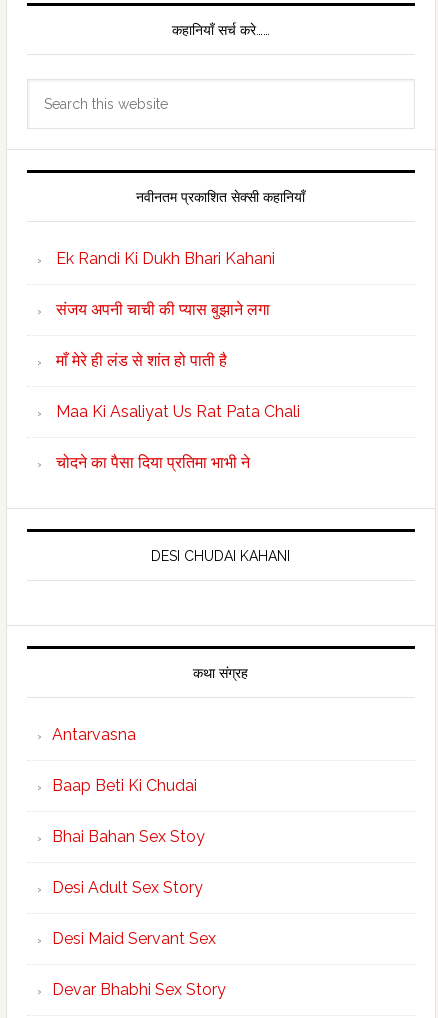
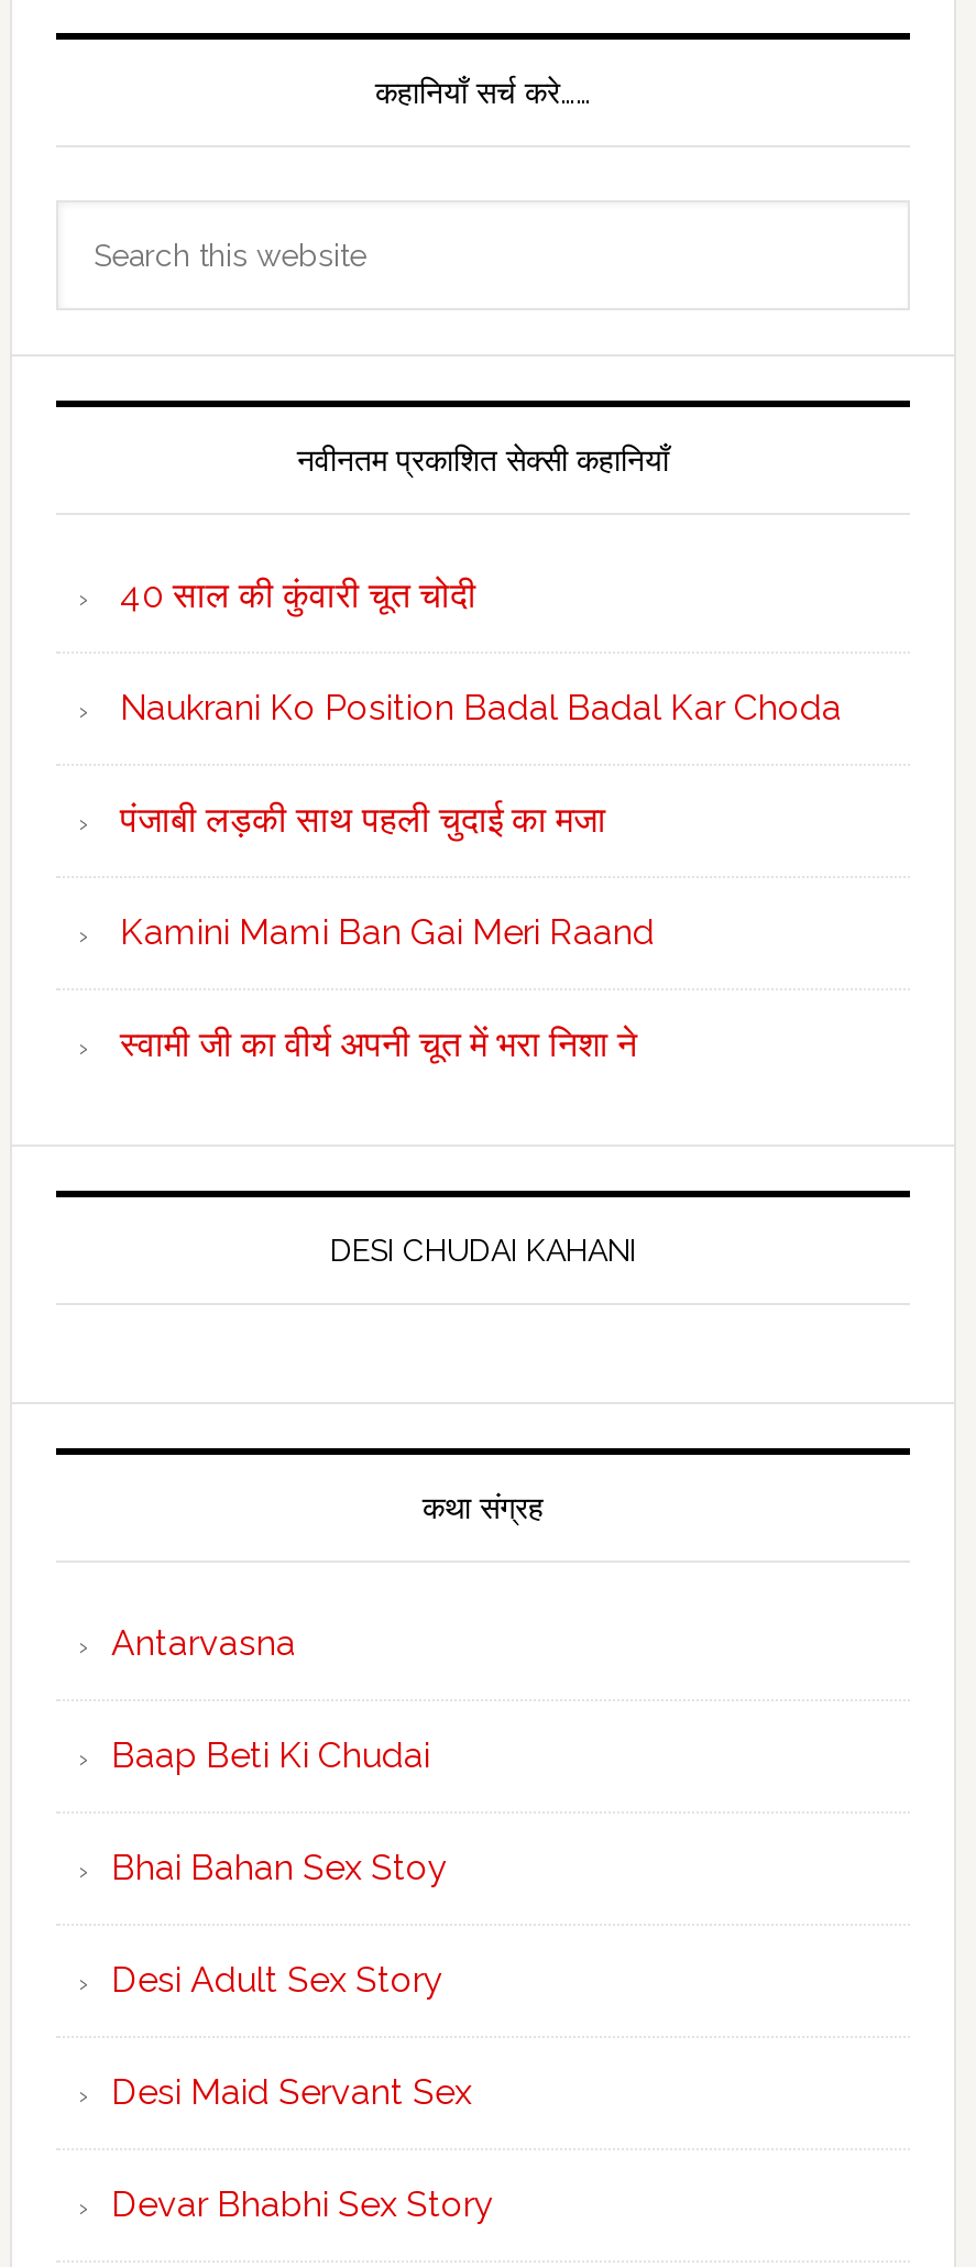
- Ek Randi Ki Dukh Bhari Kahani
+ 40 साल की कुंवारी चूत चोदी

- संजय अपनी चाची की प्यास बुझाने लगा
+ Naukrani Ko Position Badal Badal Kar Choda

- माँ मेरे ही लंड से शांत हो पाती है
+ पंजाबी लड़की साथ पहली चुदाई का मजा

- Maa Ki Asaliyat Us Rat Pata Chali
+ Kamini Mami Ban Gai Meri Raand

- चोदने का पैसा दिया प्रतिमा भाभी ने
+ स्वामी जी का वीर्य अपनी चूत में भरा निशा ने
